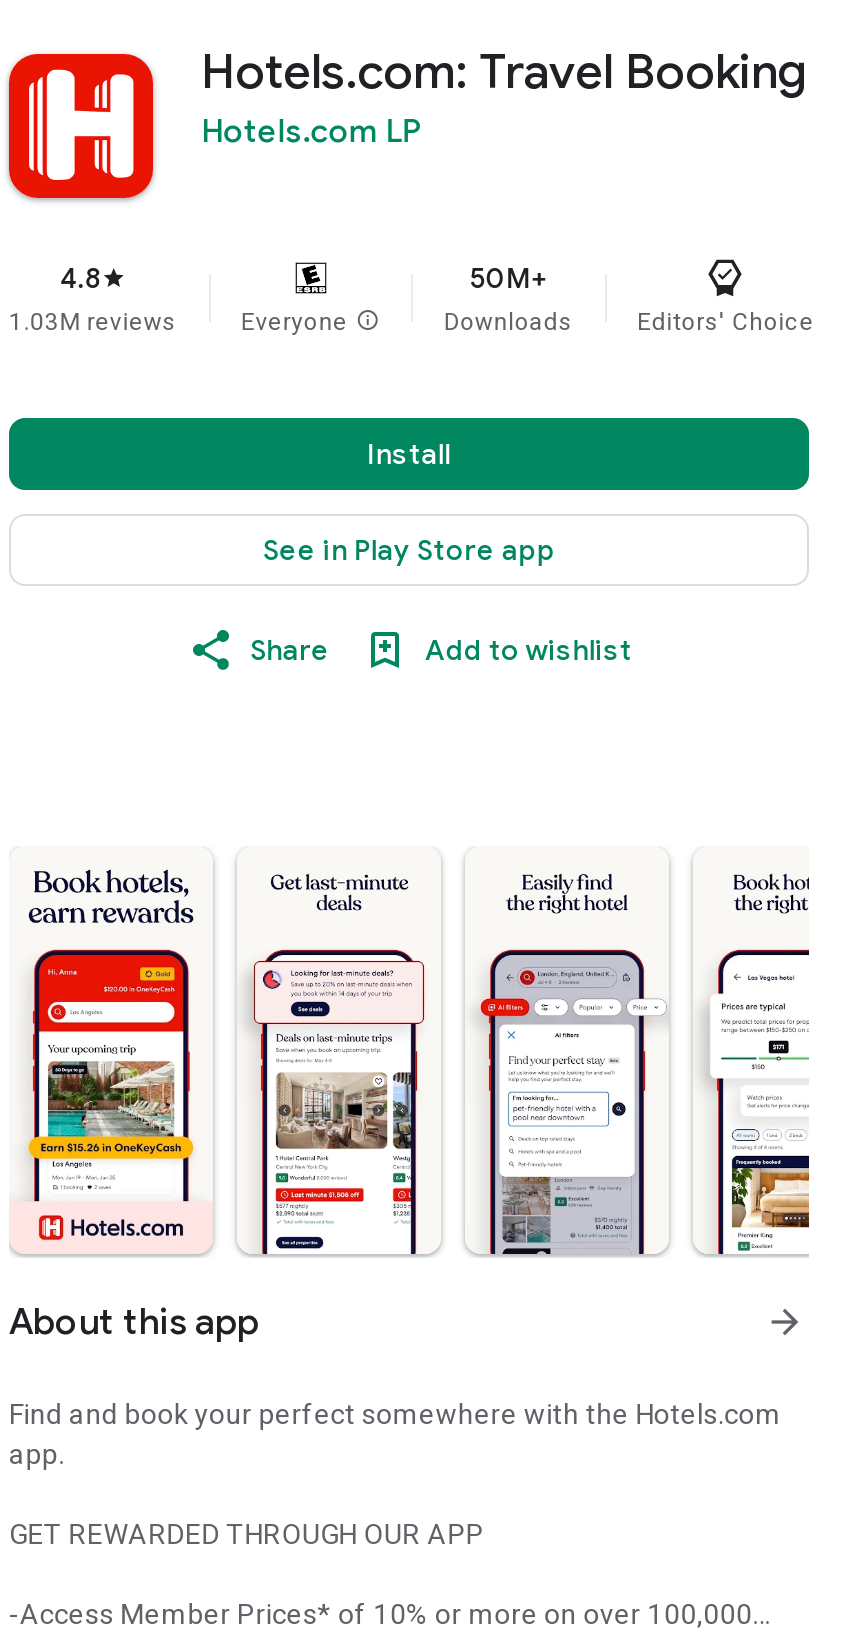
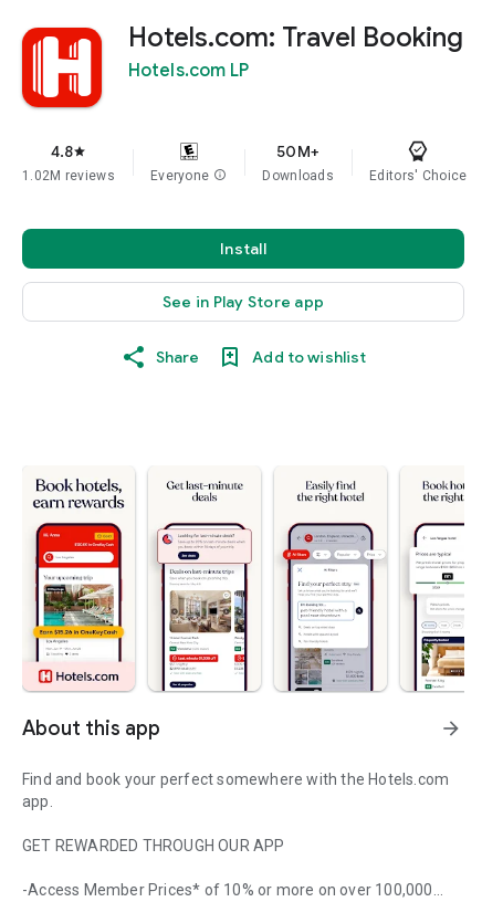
- 1.03M reviews
+ 1.02M reviews
